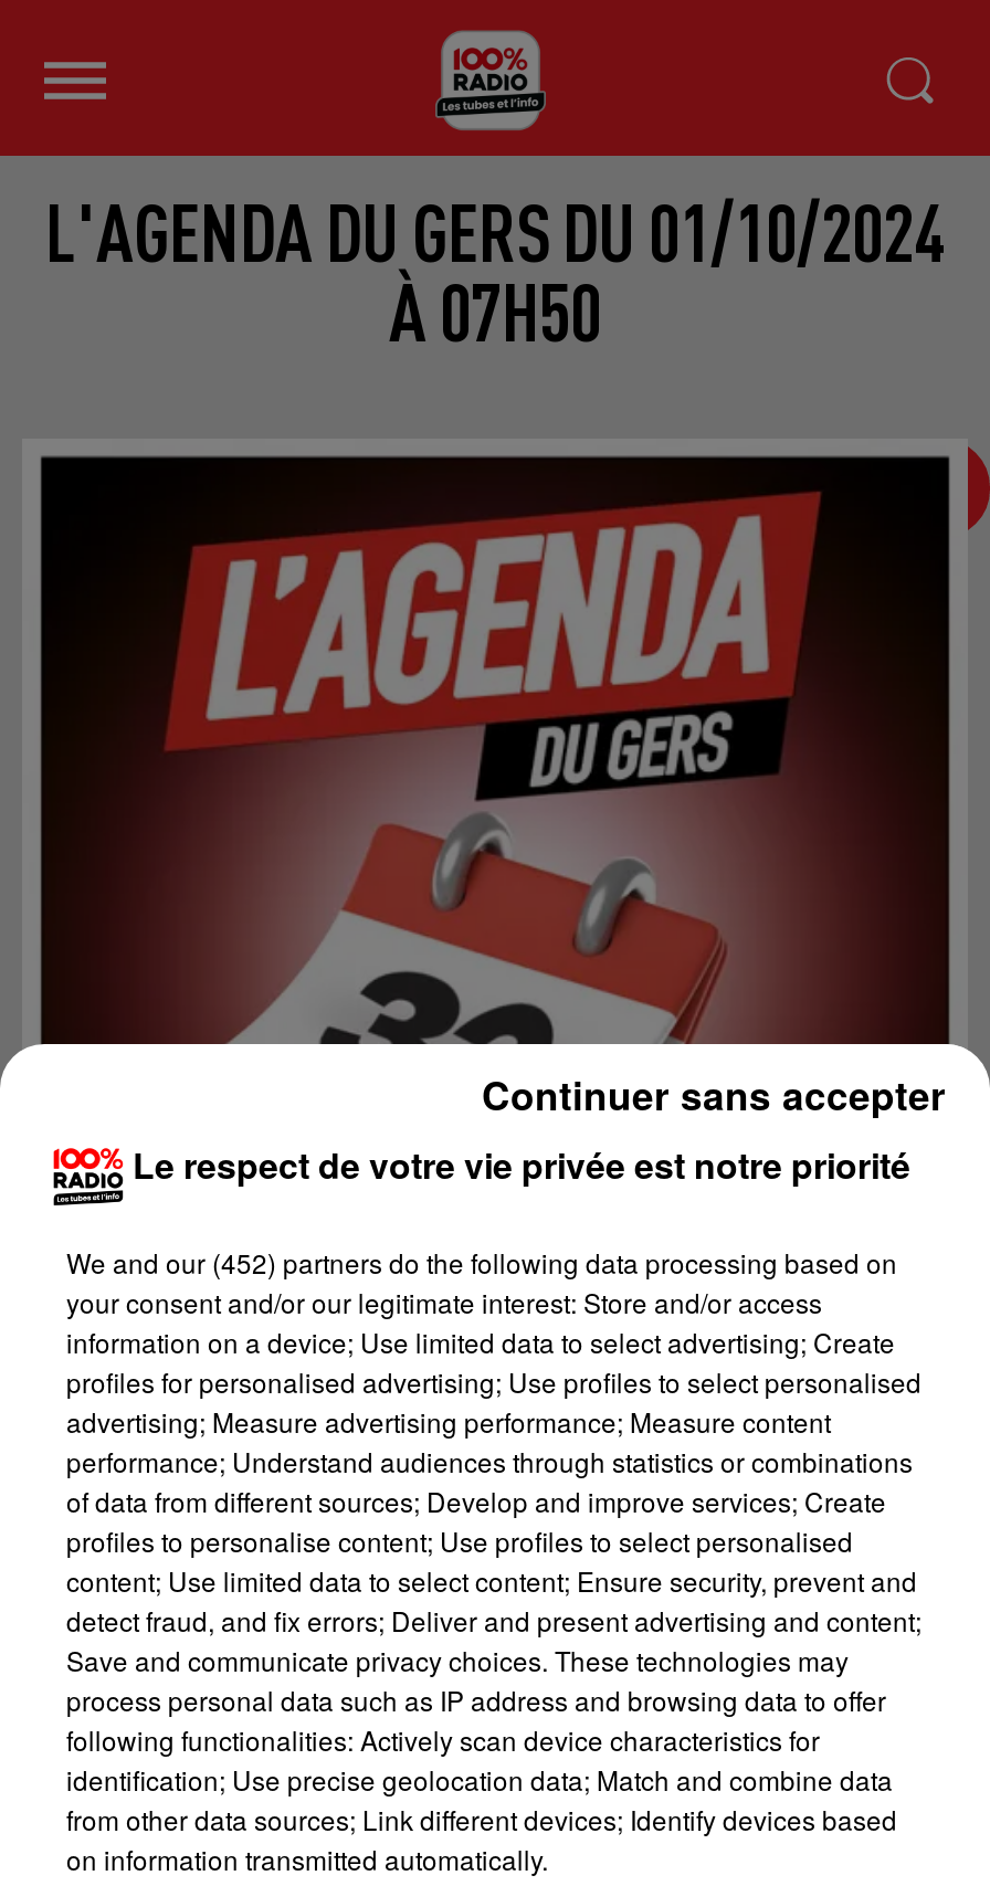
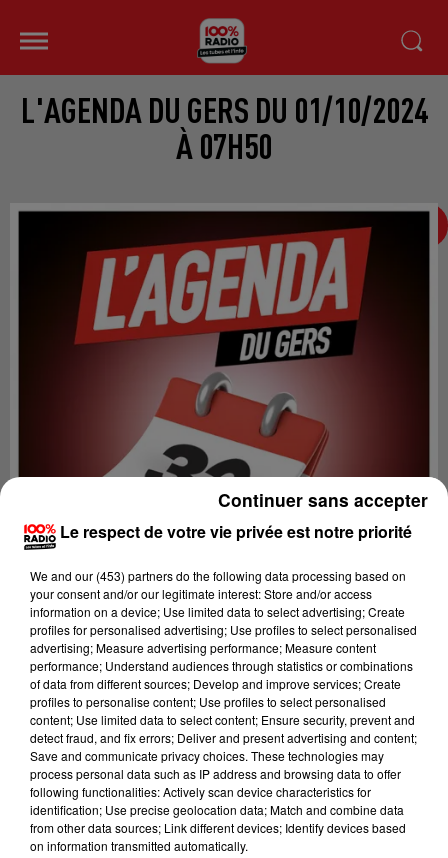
- We and our (452) partners do the following data processing based on
+ We and our (453) partners do the following data processing based on
